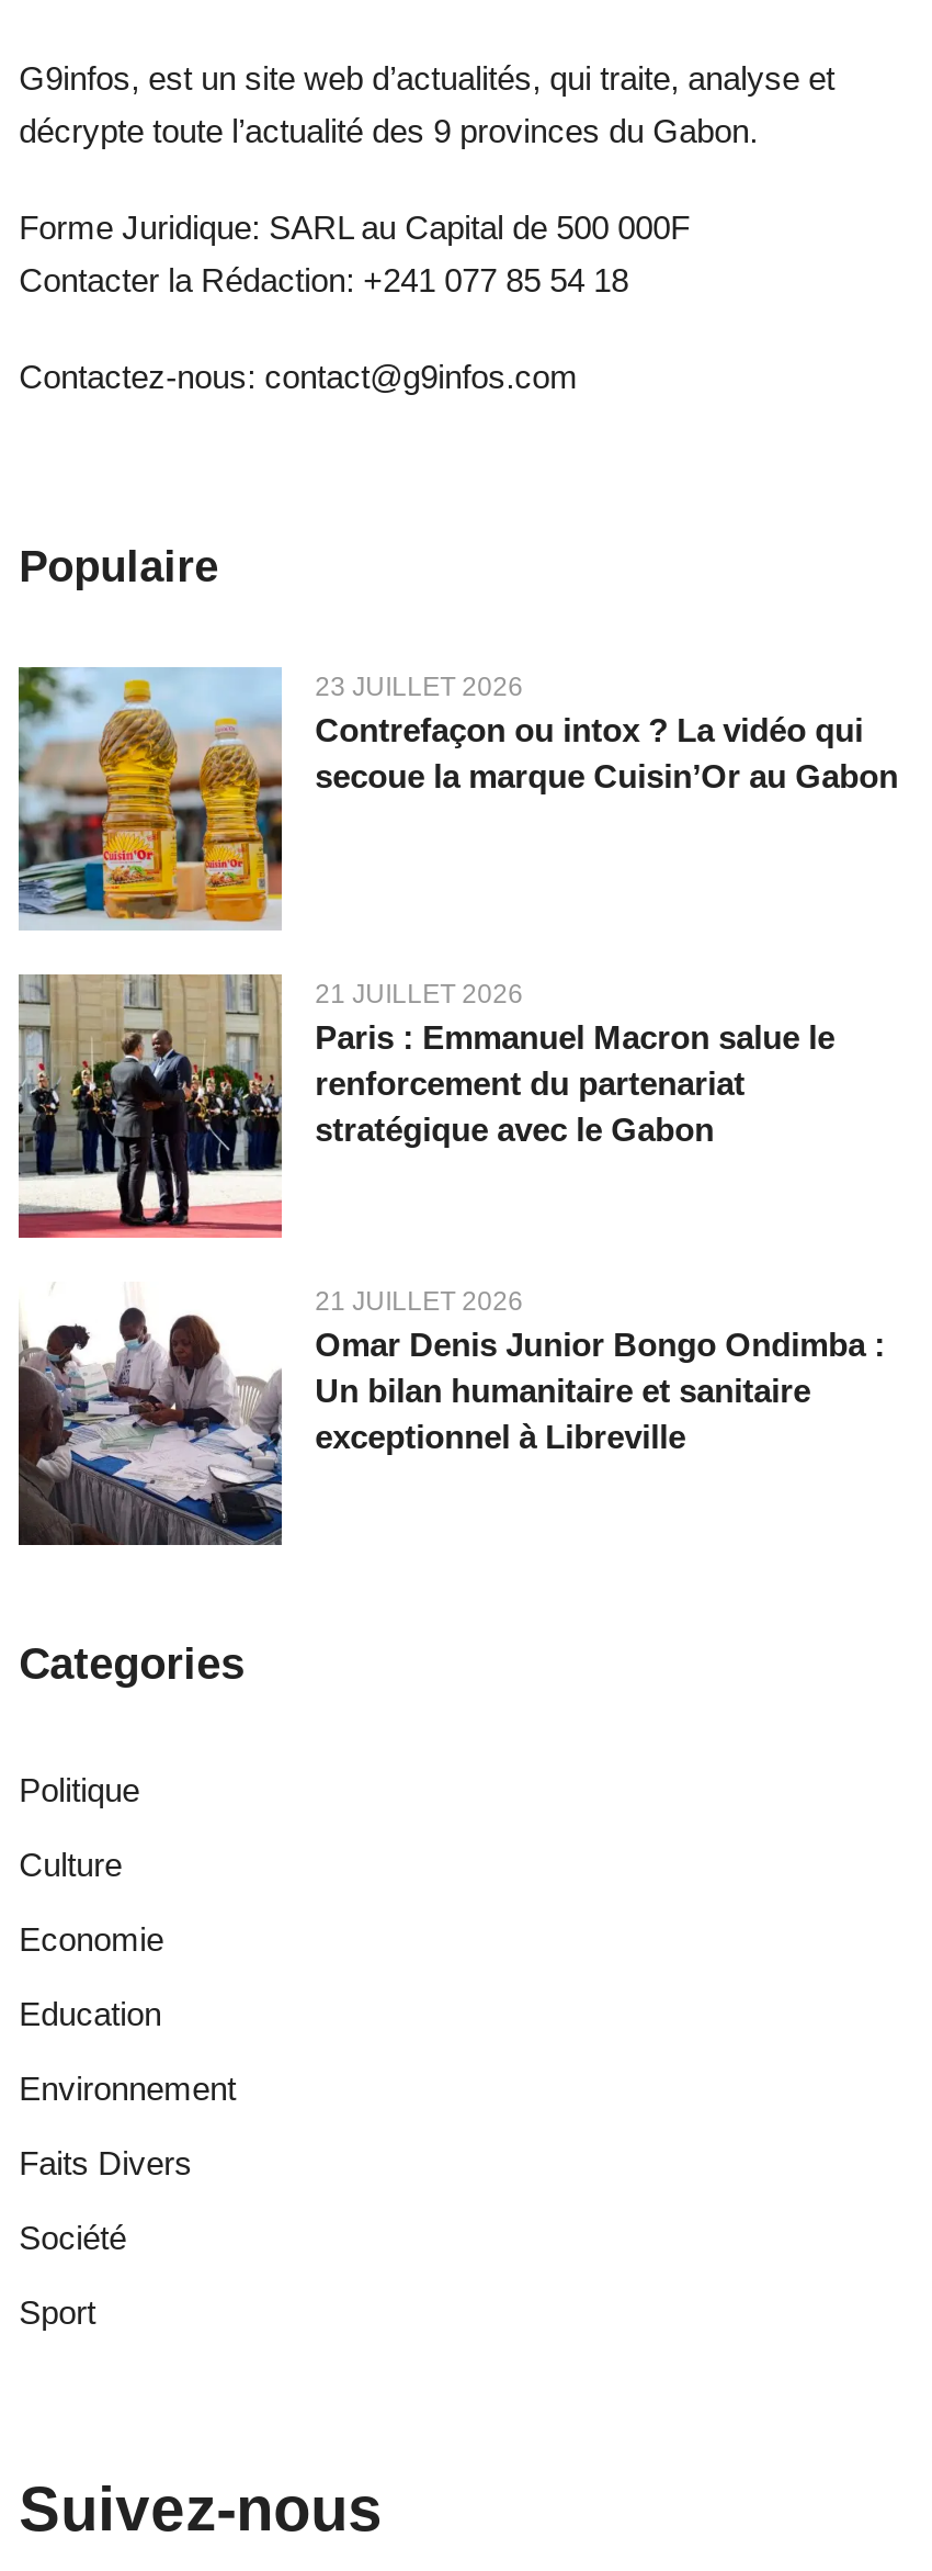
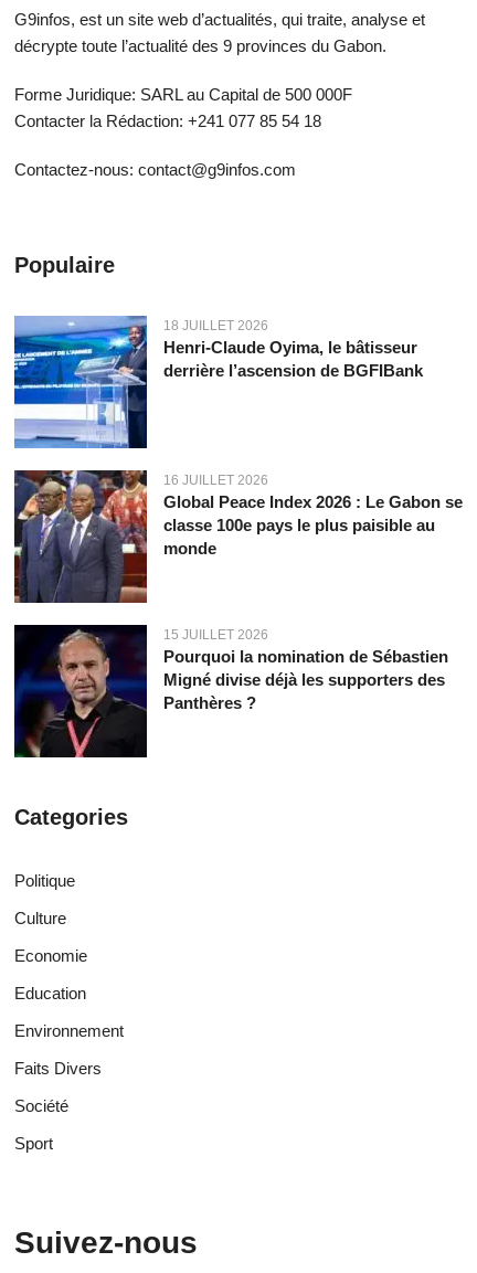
- [image]
- 23 JUILLET 2026
- Contrefaçon ou intox ? La vidéo qui
- secoue la marque Cuisin’Or au Gabon
+ [image]
+ 18 JUILLET 2026
+ Henri-Claude Oyima, le bâtisseur
+ derrière l’ascension de BGFIBank

- [image]
- 21 JUILLET 2026
- Paris : Emmanuel Macron salue le
- renforcement du partenariat
- stratégique avec le Gabon
+ [image]
+ 16 JUILLET 2026
+ Global Peace Index 2026 : Le Gabon se
+ classe 100e pays le plus paisible au
+ monde

- [image]
- 21 JUILLET 2026
- Omar Denis Junior Bongo Ondimba :
- Un bilan humanitaire et sanitaire
- exceptionnel à Libreville
+ [image]
+ 15 JUILLET 2026
+ Pourquoi la nomination de Sébastien
+ Migné divise déjà les supporters des
+ Panthères ?
